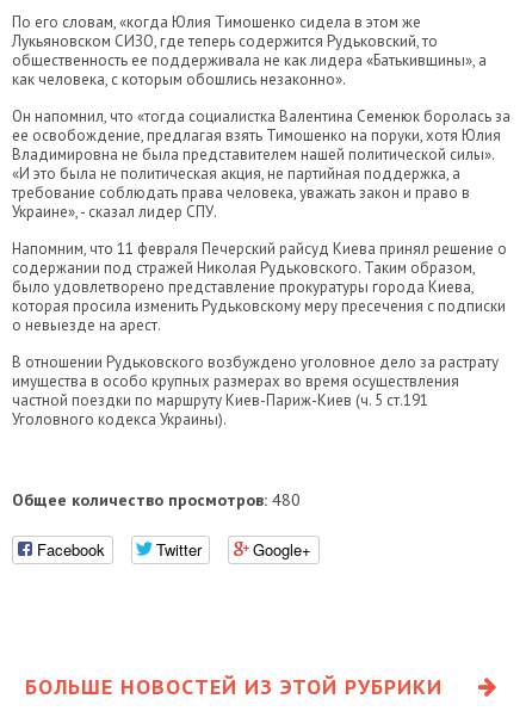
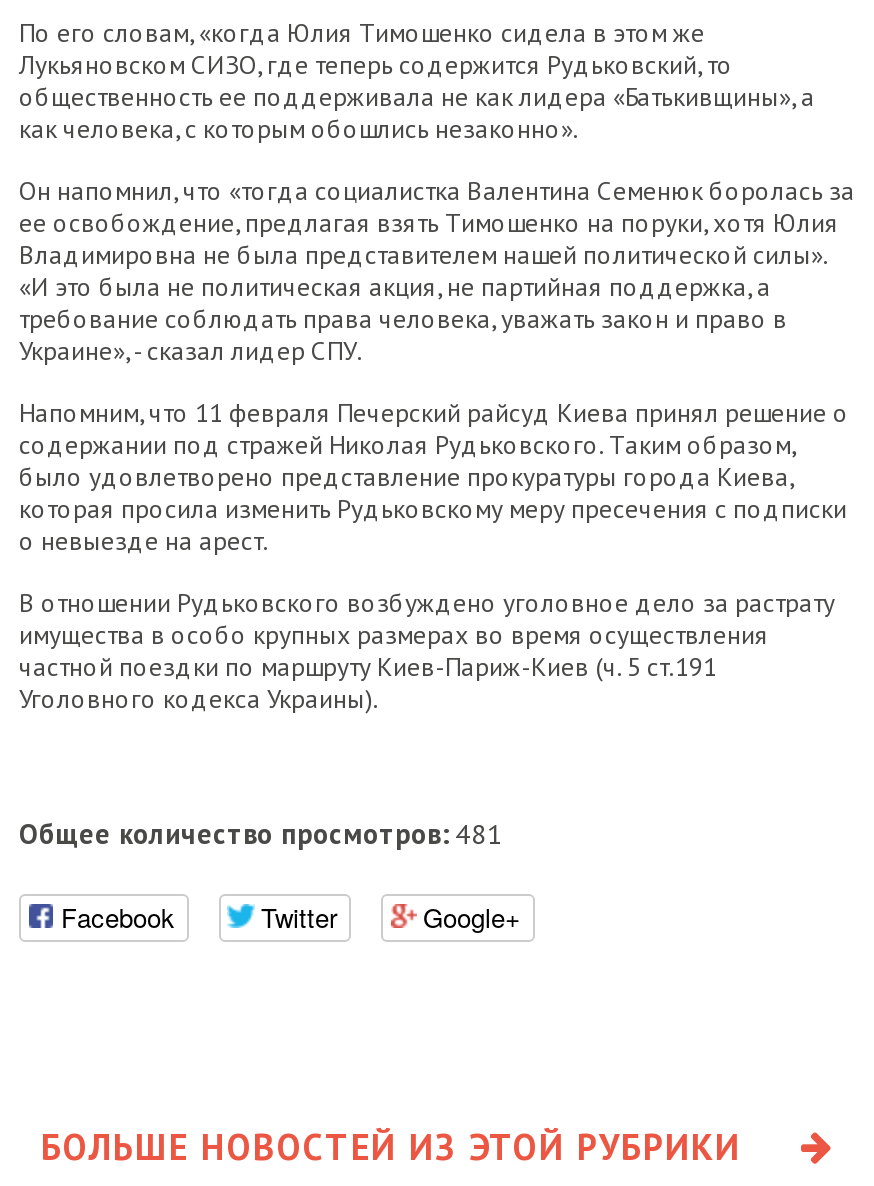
- Общее количество просмотров: 480
+ Общее количество просмотров: 481
